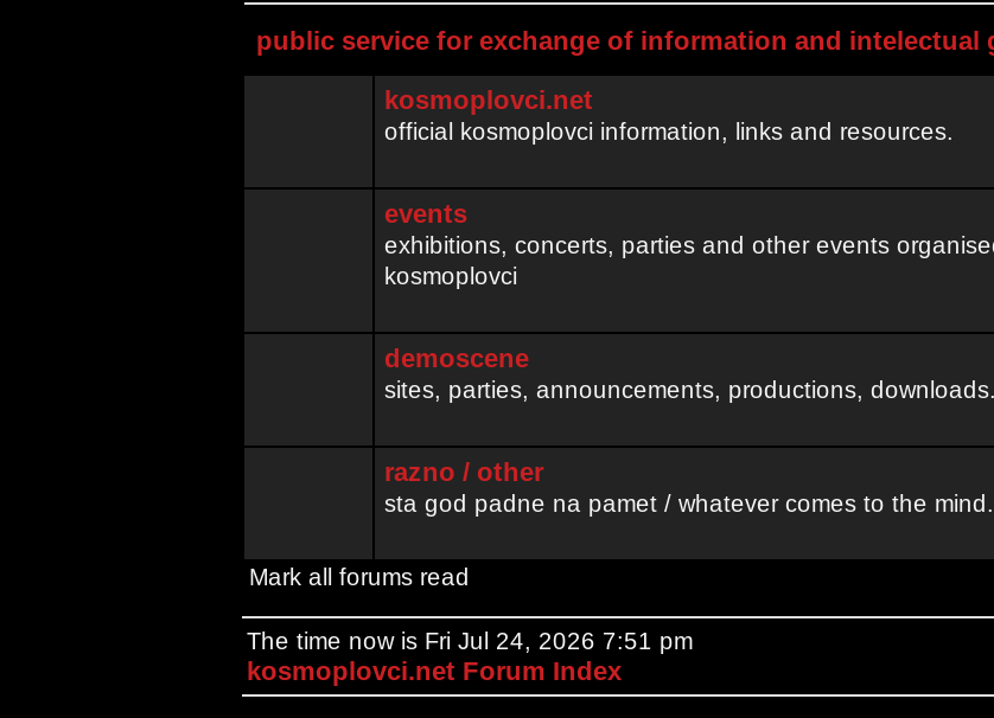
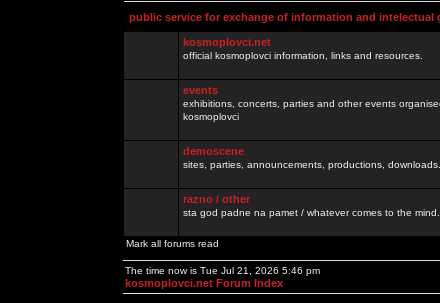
- The time now is Fri Jul 24, 2026 7:51 pm
+ The time now is Tue Jul 21, 2026 5:46 pm
